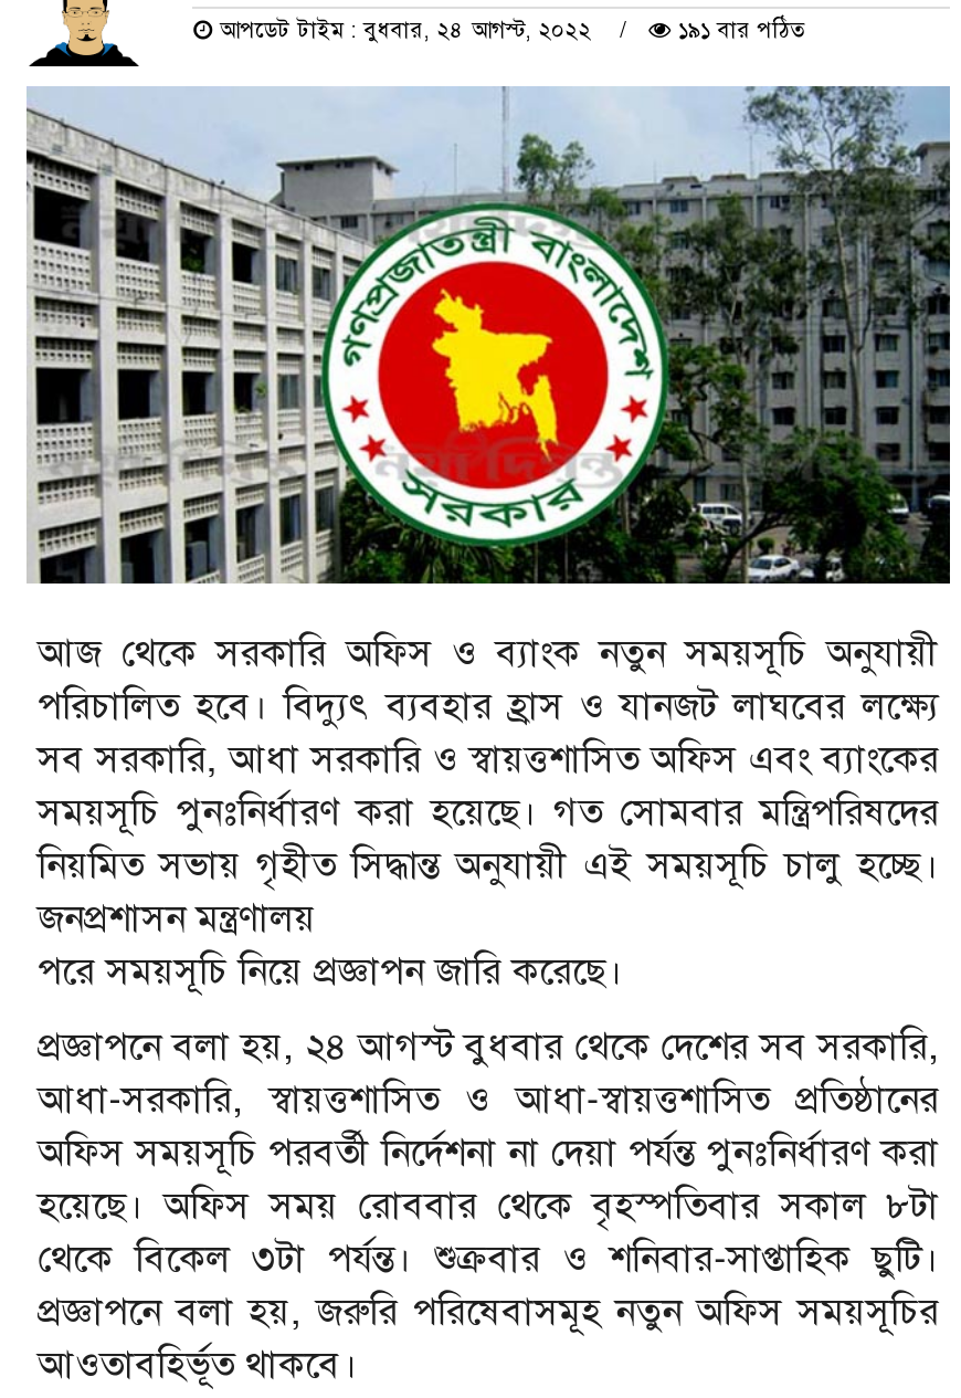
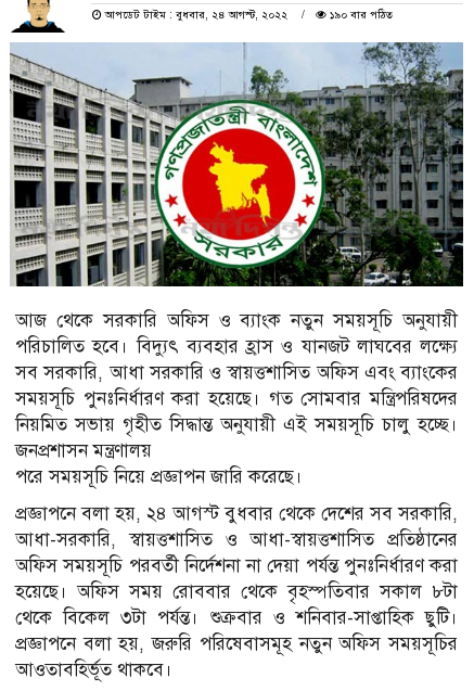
- ১৯১ বার পঠিত
+ ১৯০ বার পঠিত
